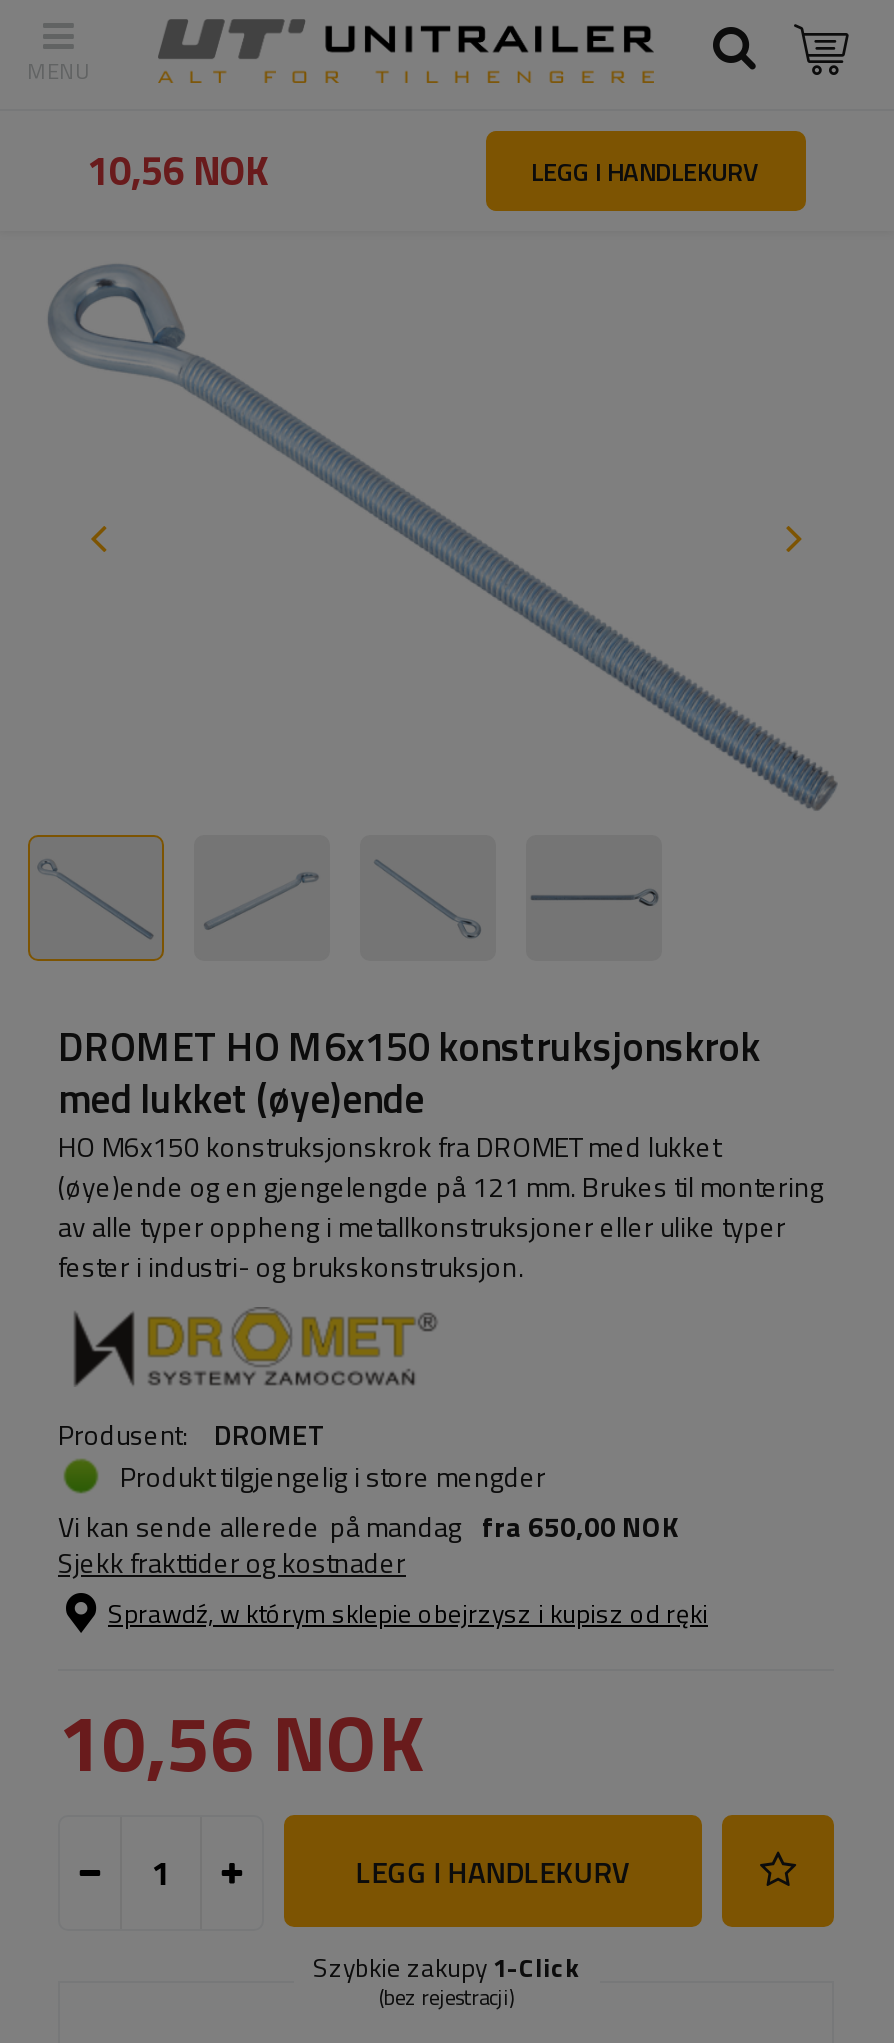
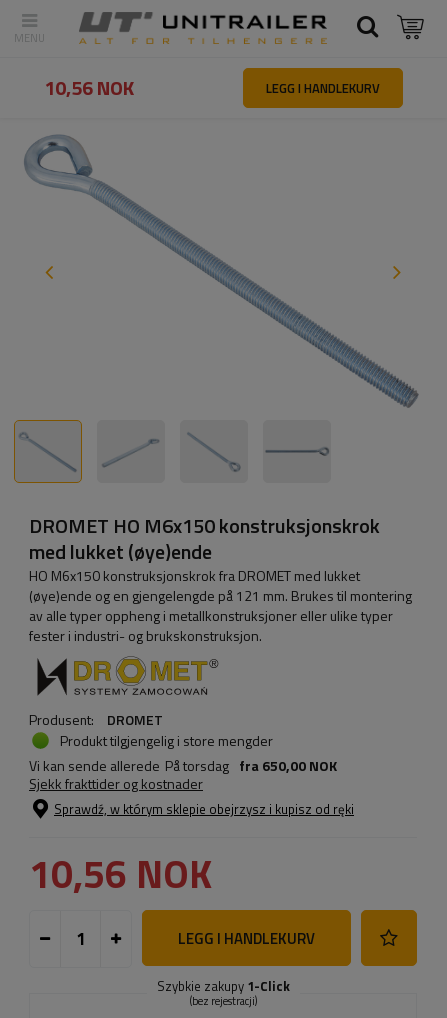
- Vi kan sende allerede på mandag fra 650,00 NOK
+ Vi kan sende allerede På torsdag fra 650,00 NOK
